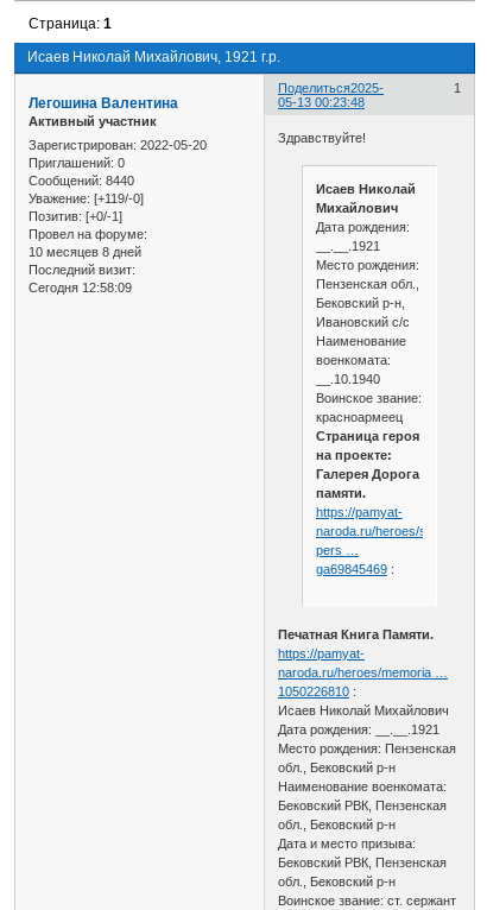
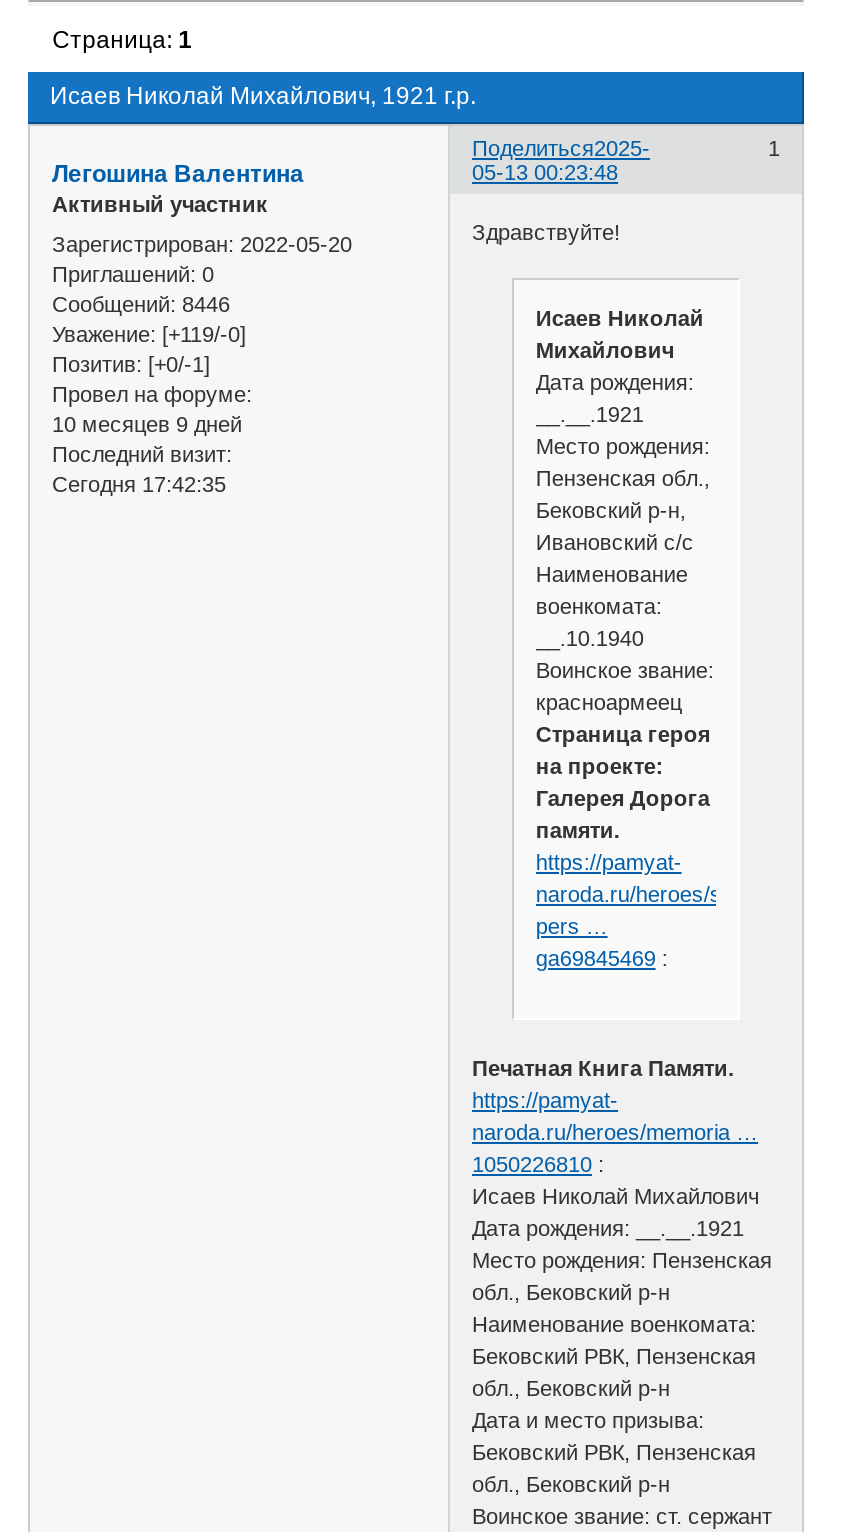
- Сообщений: 8440
+ Сообщений: 8446

- 10 месяцев 8 дней
+ 10 месяцев 9 дней

- Сегодня 12:58:09
+ Сегодня 17:42:35
